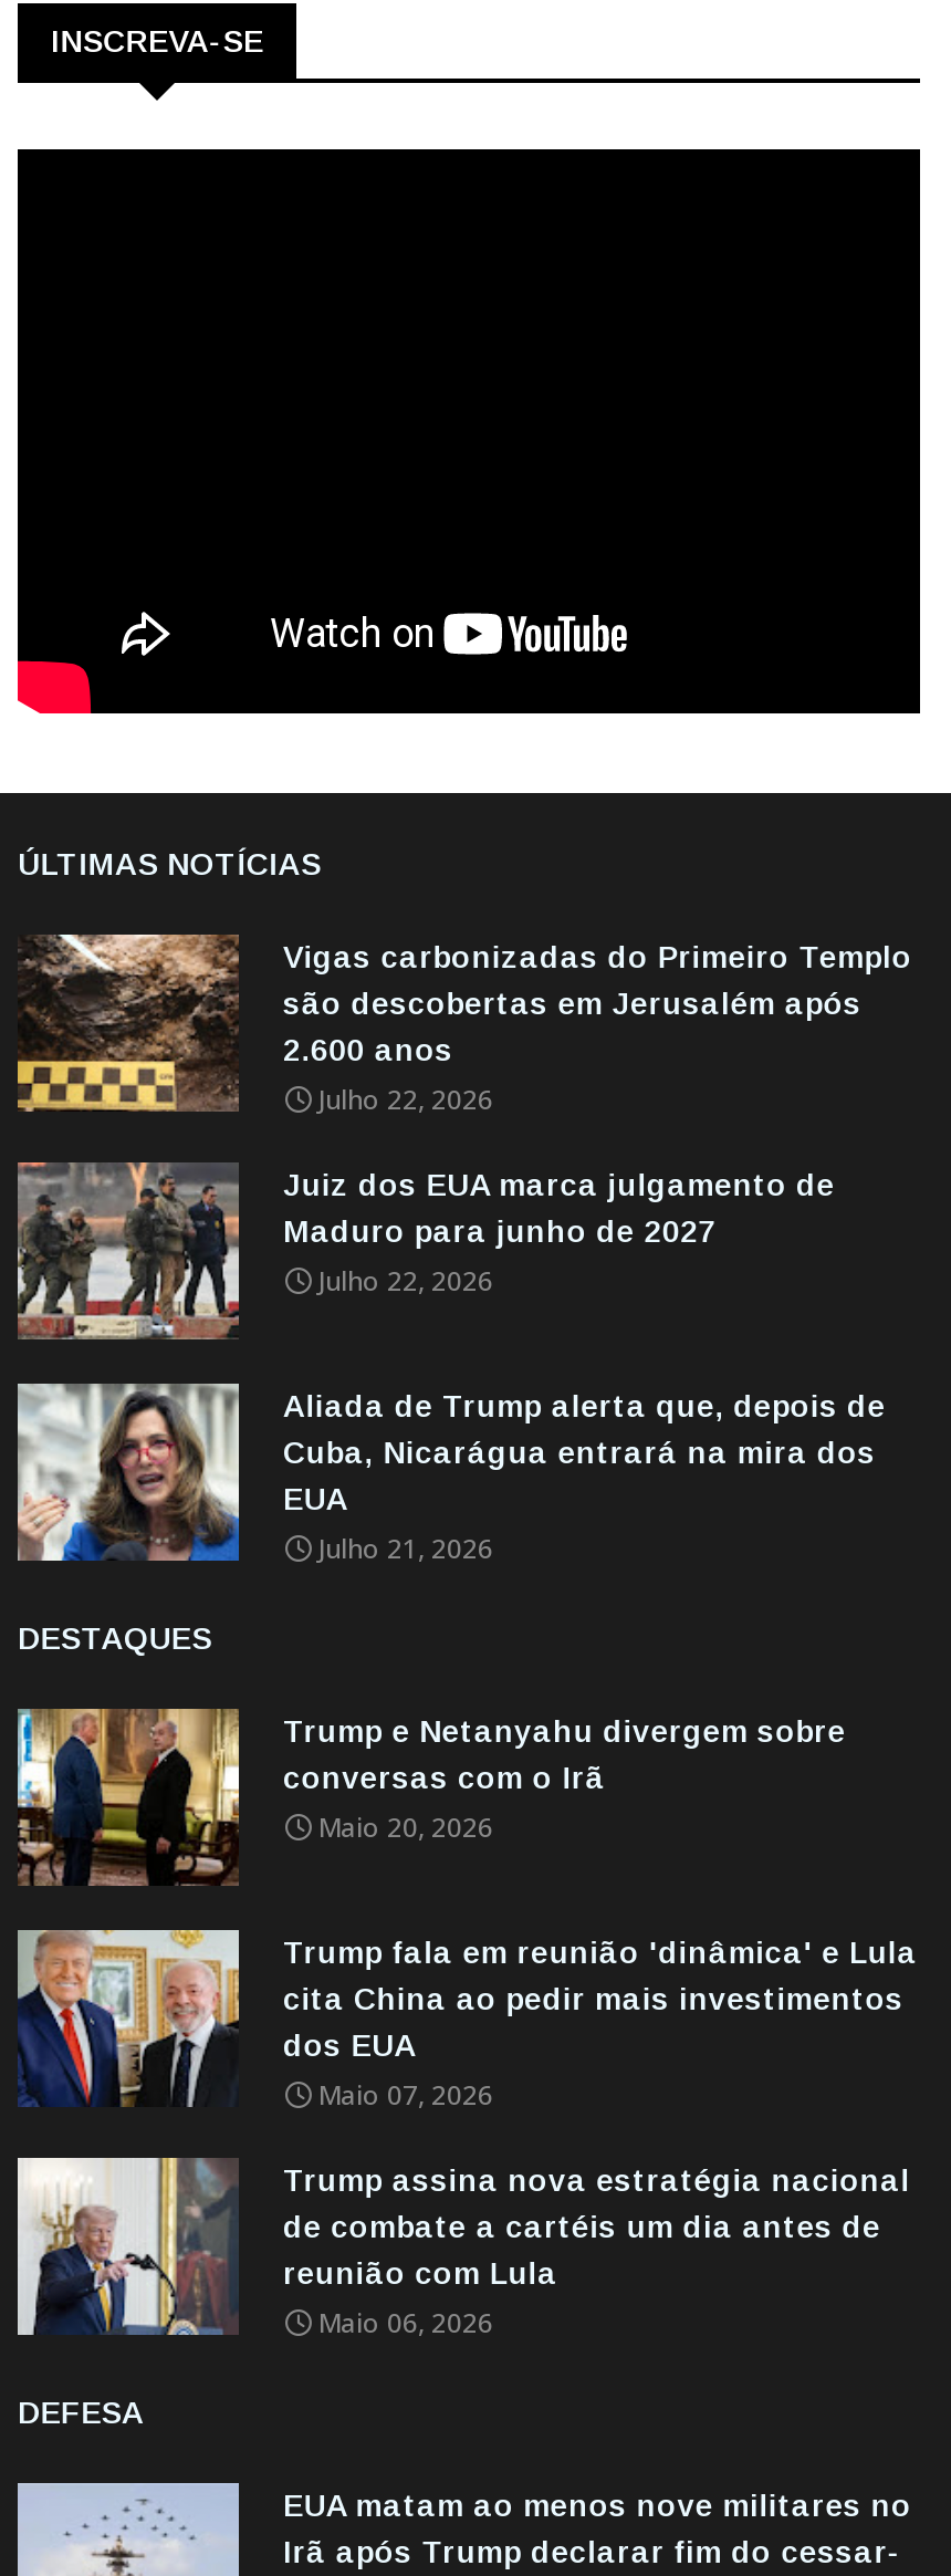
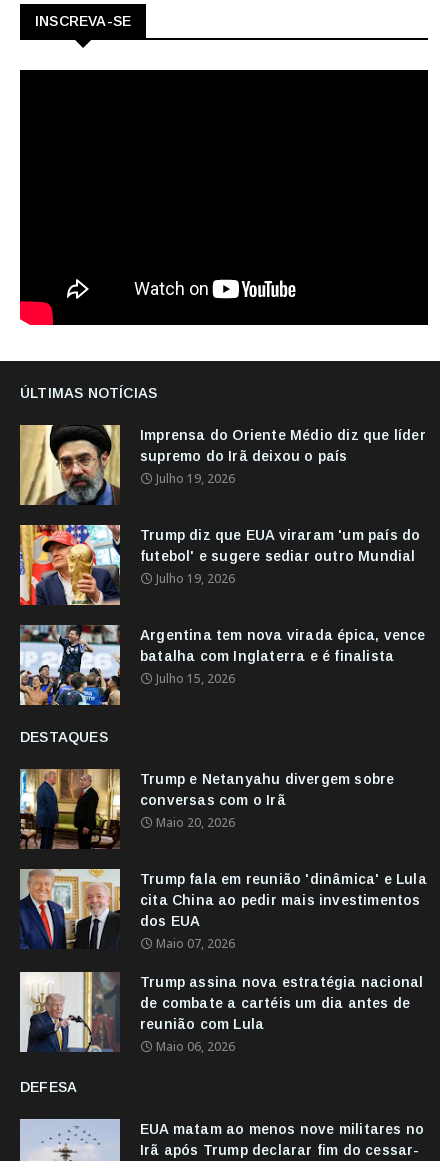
- [image]
- Vigas carbonizadas do Primeiro Templo
- são descobertas em Jerusalém após
- 2.600 anos
- Julho 22, 2026
+ [image]
+ Imprensa do Oriente Médio diz que líder
+ supremo do Irã deixou o país
+ Julho 19, 2026

- [image]
- Juiz dos EUA marca julgamento de
- Maduro para junho de 2027
- Julho 22, 2026
+ [image]
+ Trump diz que EUA viraram 'um país do
+ futebol' e sugere sediar outro Mundial
+ Julho 19, 2026

- [image]
- Aliada de Trump alerta que, depois de
- Cuba, Nicarágua entrará na mira dos
- EUA
- Julho 21, 2026
+ [image]
+ Argentina tem nova virada épica, vence
+ batalha com Inglaterra e é finalista
+ Julho 15, 2026
